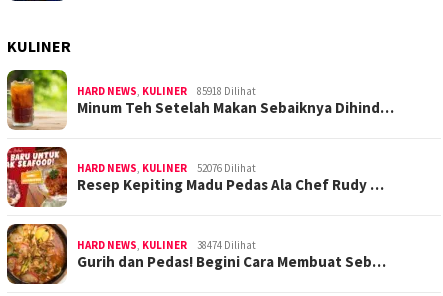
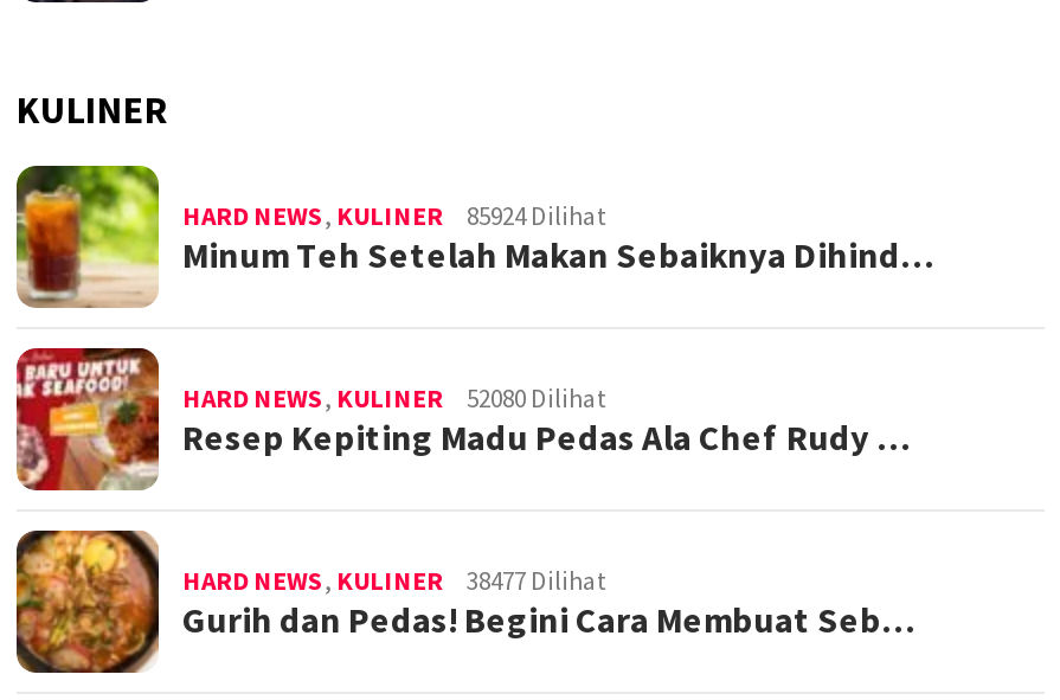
- HARD NEWS, KULINER 85918 Dilihat
+ HARD NEWS, KULINER 85924 Dilihat

- HARD NEWS, KULINER 52076 Dilihat
+ HARD NEWS, KULINER 52080 Dilihat

- HARD NEWS, KULINER 38474 Dilihat
+ HARD NEWS, KULINER 38477 Dilihat
